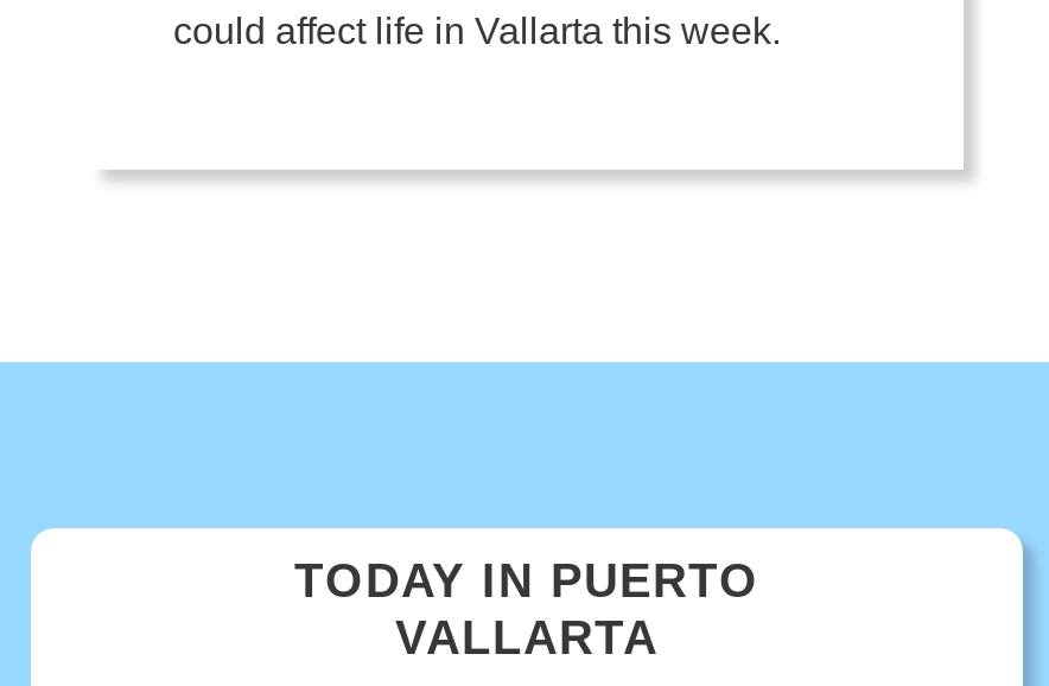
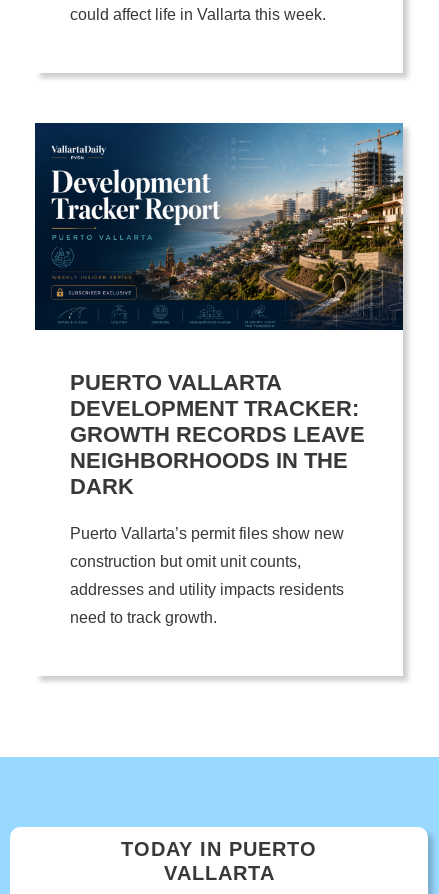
+ [image]
+ PUERTO VALLARTA
+ DEVELOPMENT TRACKER:
+ GROWTH RECORDS LEAVE
+ NEIGHBORHOODS IN THE
+ DARK
+ Puerto Vallarta’s permit files show new
+ construction but omit unit counts,
+ addresses and utility impacts residents
+ need to track growth.
